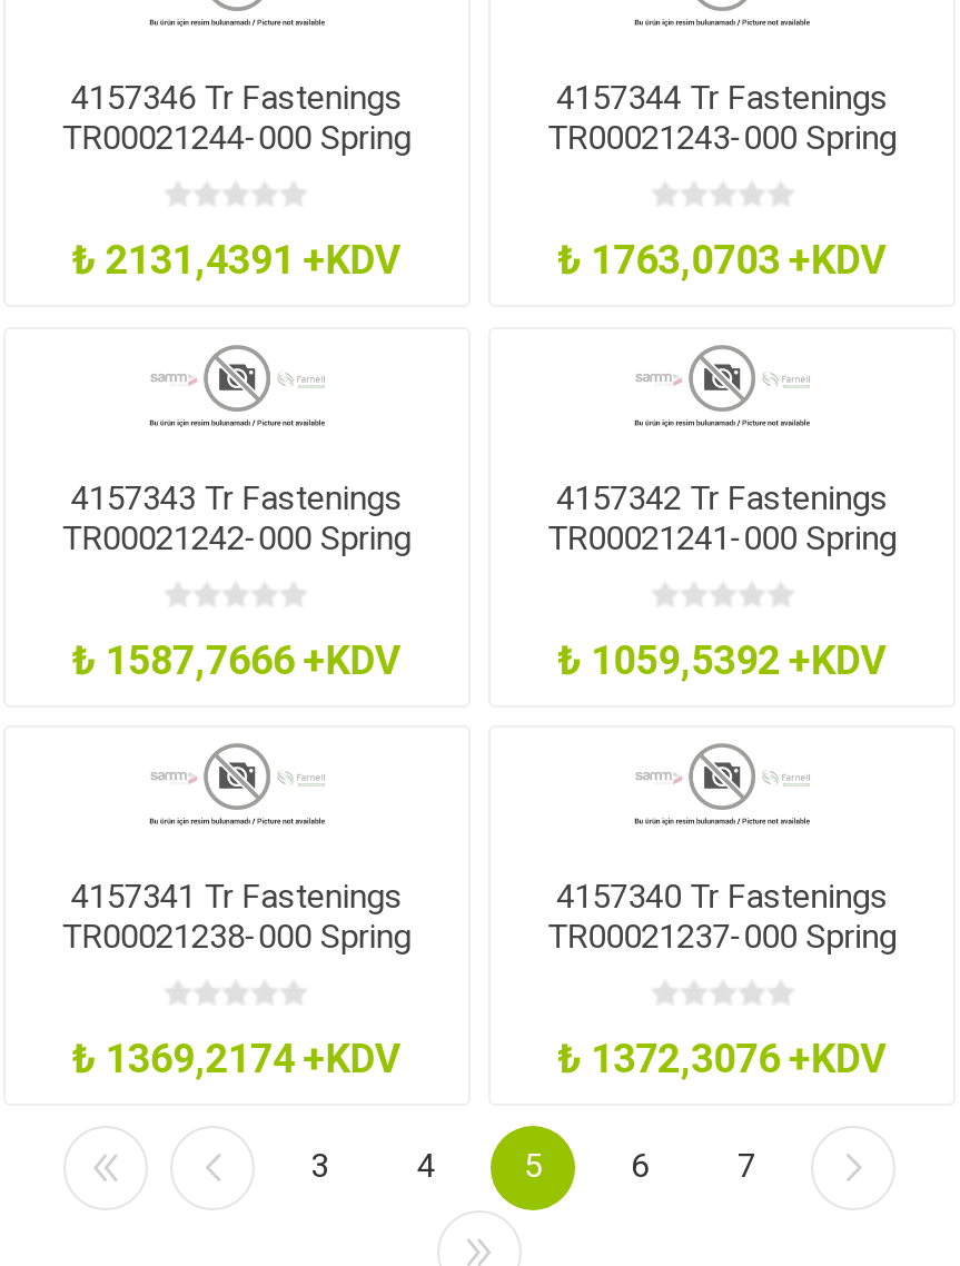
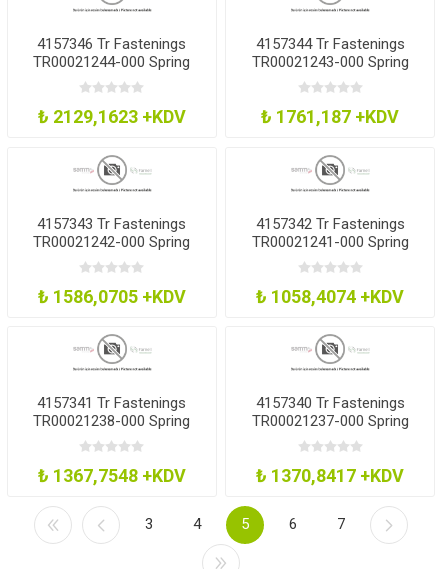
- ₺ 2131,4391 +KDV
+ ₺ 2129,1623 +KDV

- ₺ 1763,0703 +KDV
+ ₺ 1761,187 +KDV

- ₺ 1587,7666 +KDV
+ ₺ 1586,0705 +KDV

- ₺ 1059,5392 +KDV
+ ₺ 1058,4074 +KDV

- ₺ 1369,2174 +KDV
+ ₺ 1367,7548 +KDV

- ₺ 1372,3076 +KDV
+ ₺ 1370,8417 +KDV
